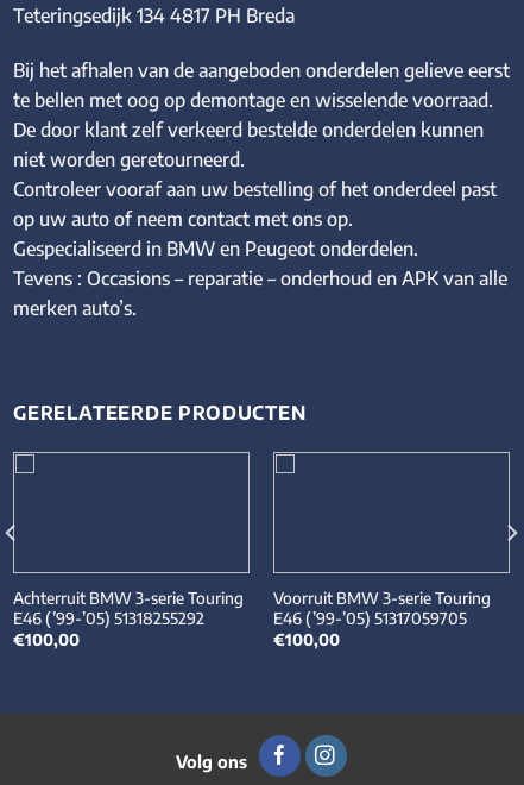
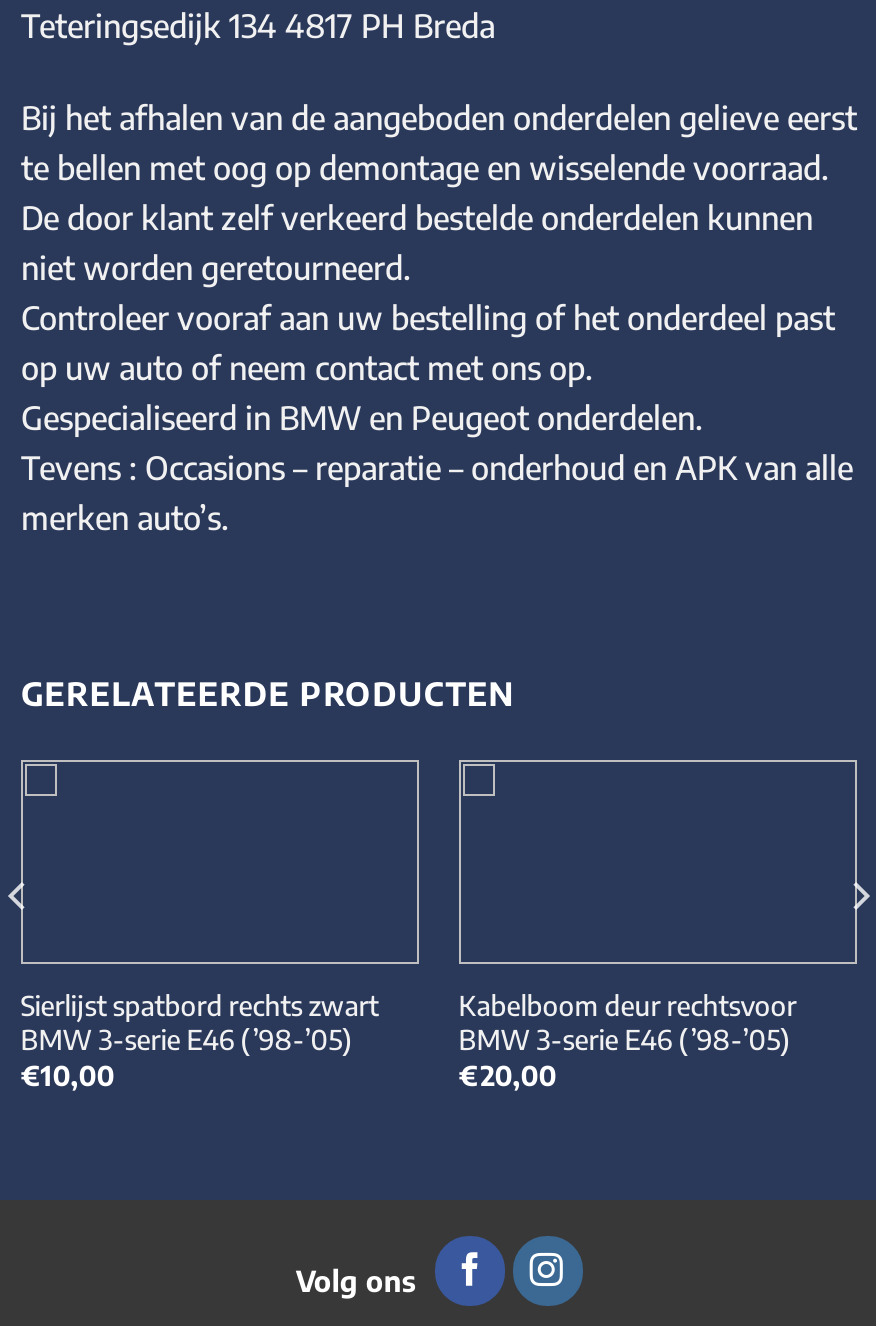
- Achterruit BMW 3-serie Touring
- E46 (’99-’05) 51318255292
- €100,00
+ Sierlijst spatbord rechts zwart
+ BMW 3-serie E46 (’98-’05)
+ €10,00

- Voorruit BMW 3-serie Touring
- E46 (’99-’05) 51317059705
- €100,00
+ Kabelboom deur rechtsvoor
+ BMW 3-serie E46 (’98-’05)
+ €20,00
